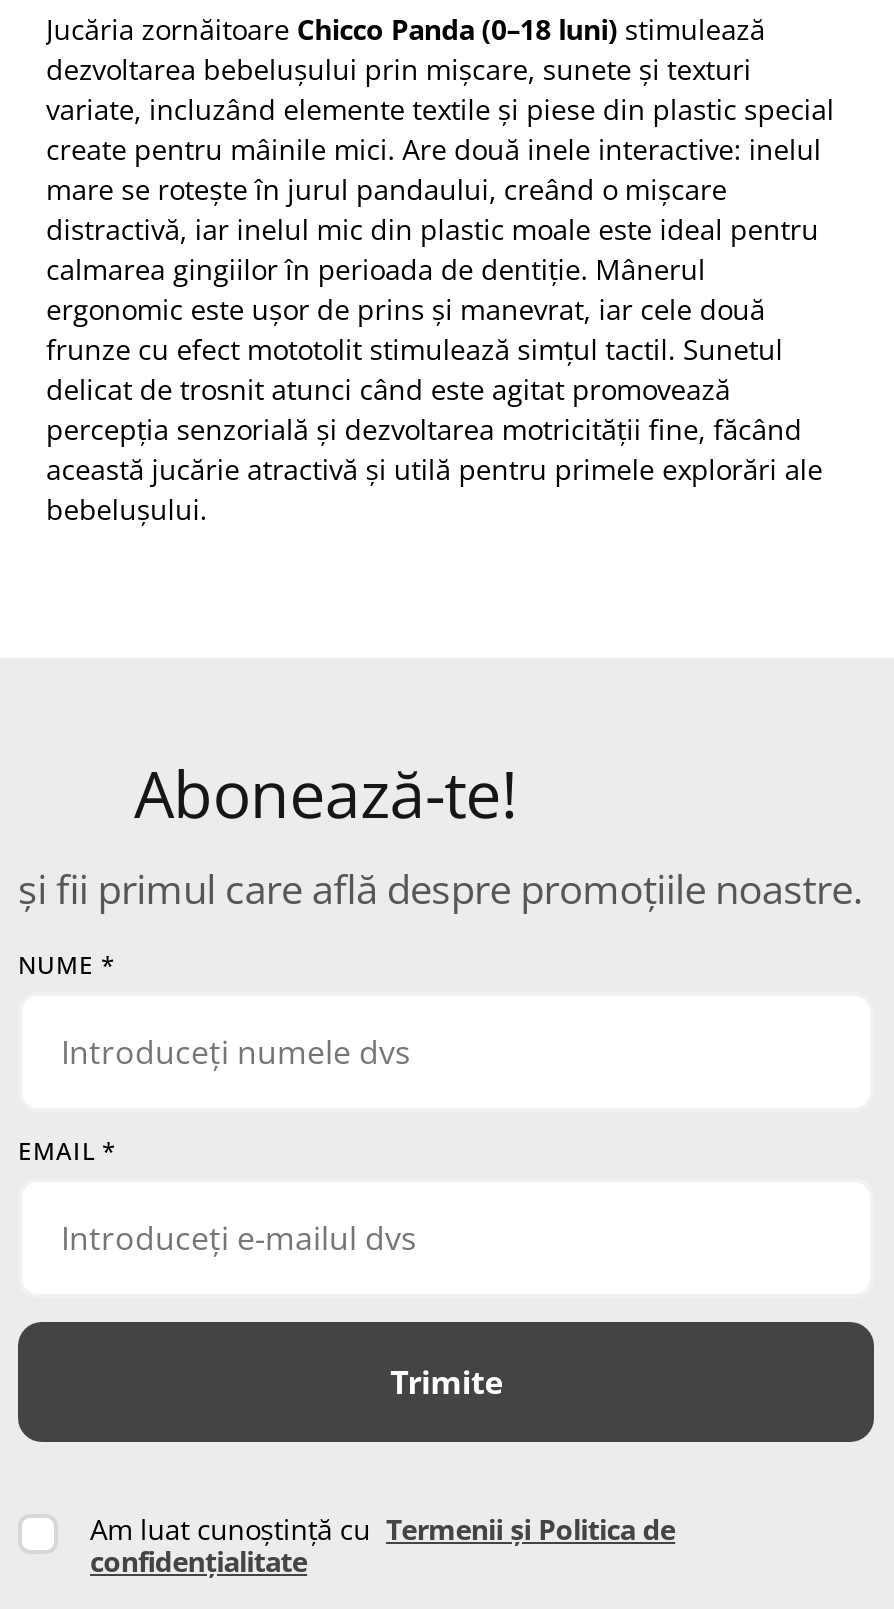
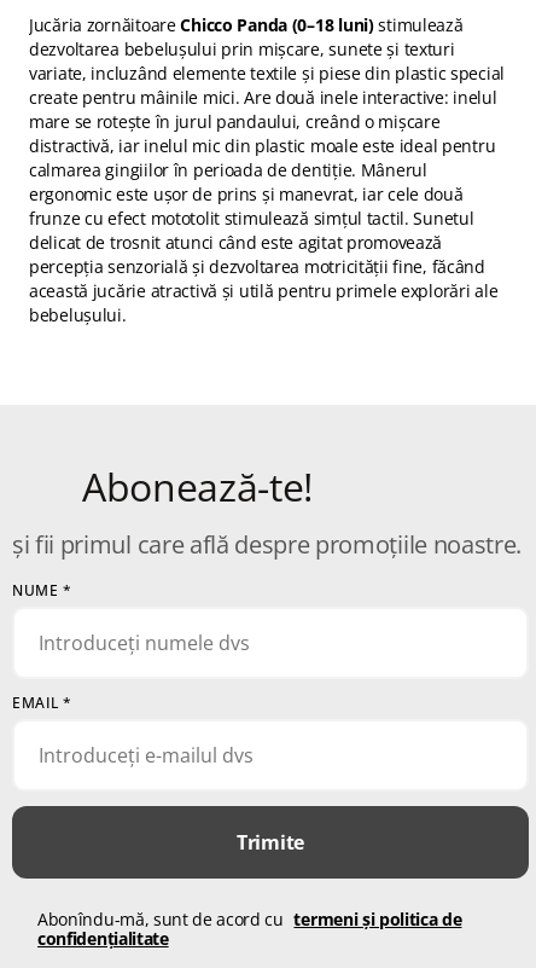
- Am luat cunoștință cu Termenii și Politica de
+ Abonîndu-mă, sunt de acord cu termeni și politica de
